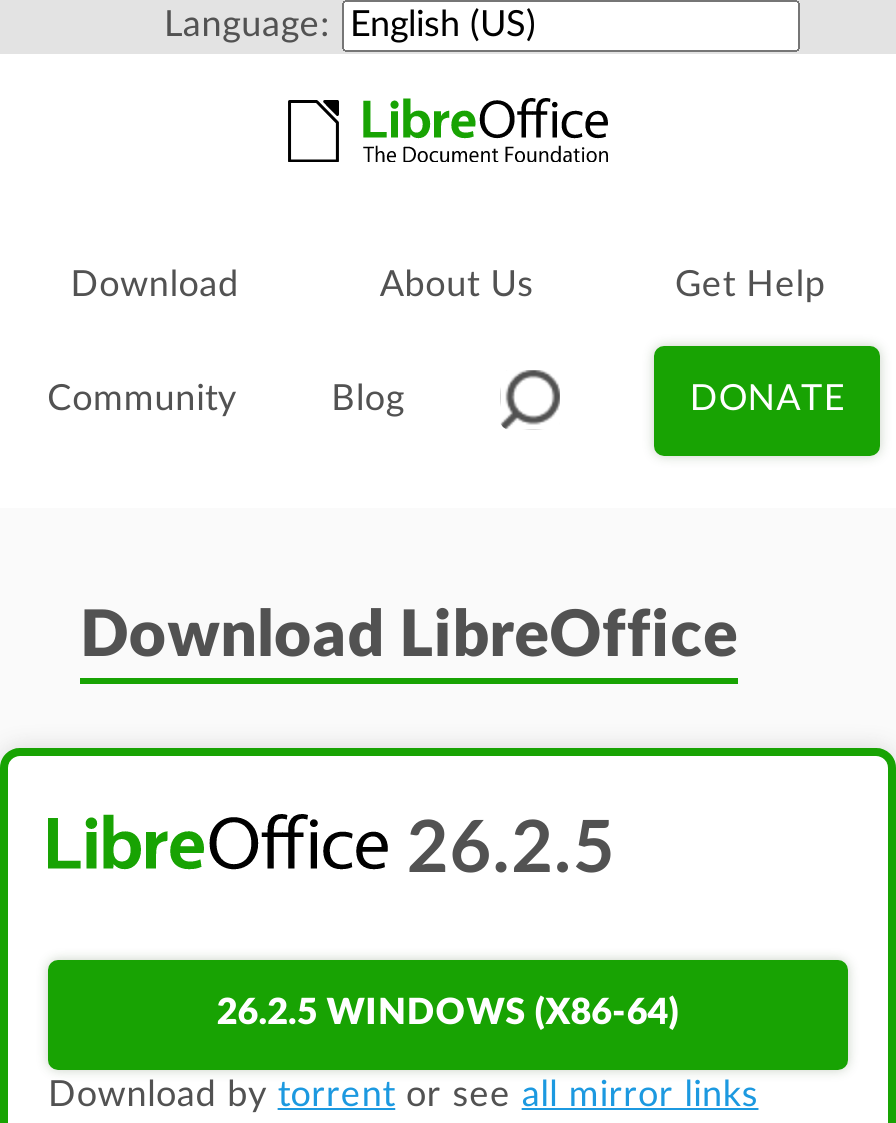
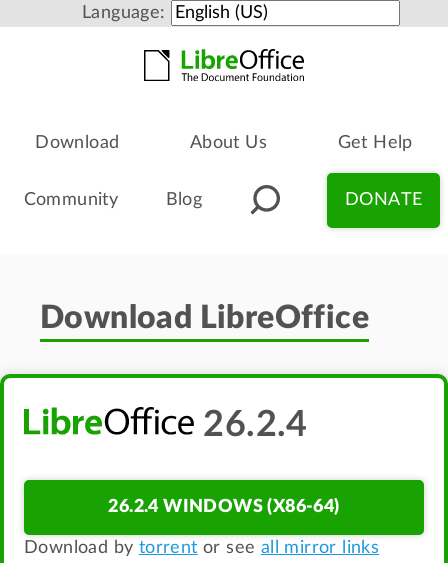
- 26.2.5
+ 26.2.4

- 26.2.5 WINDOWS (X86-64)
+ 26.2.4 WINDOWS (X86-64)
